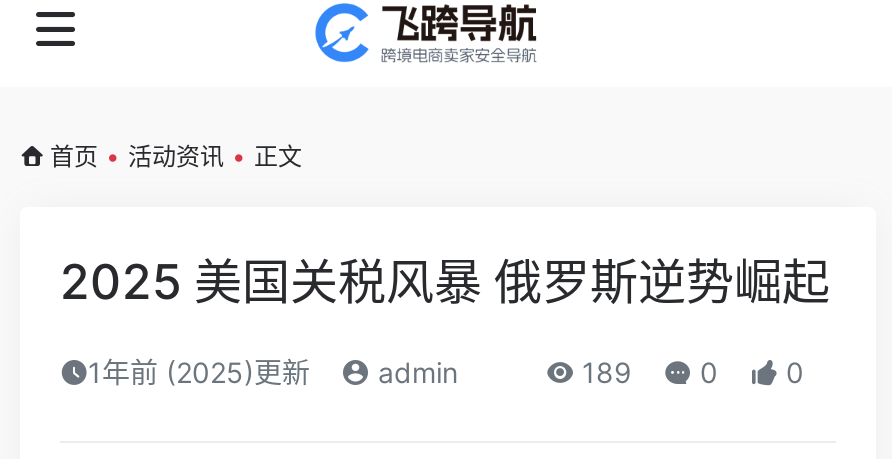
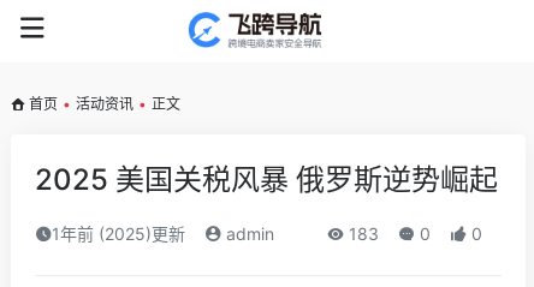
- 189 0 0
+ 183 0 0
